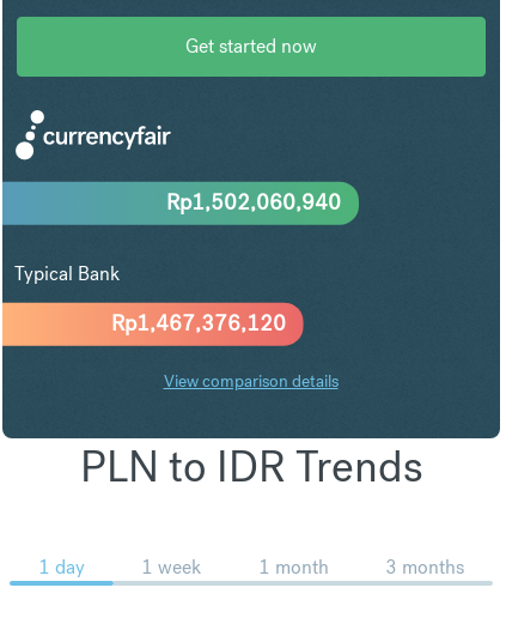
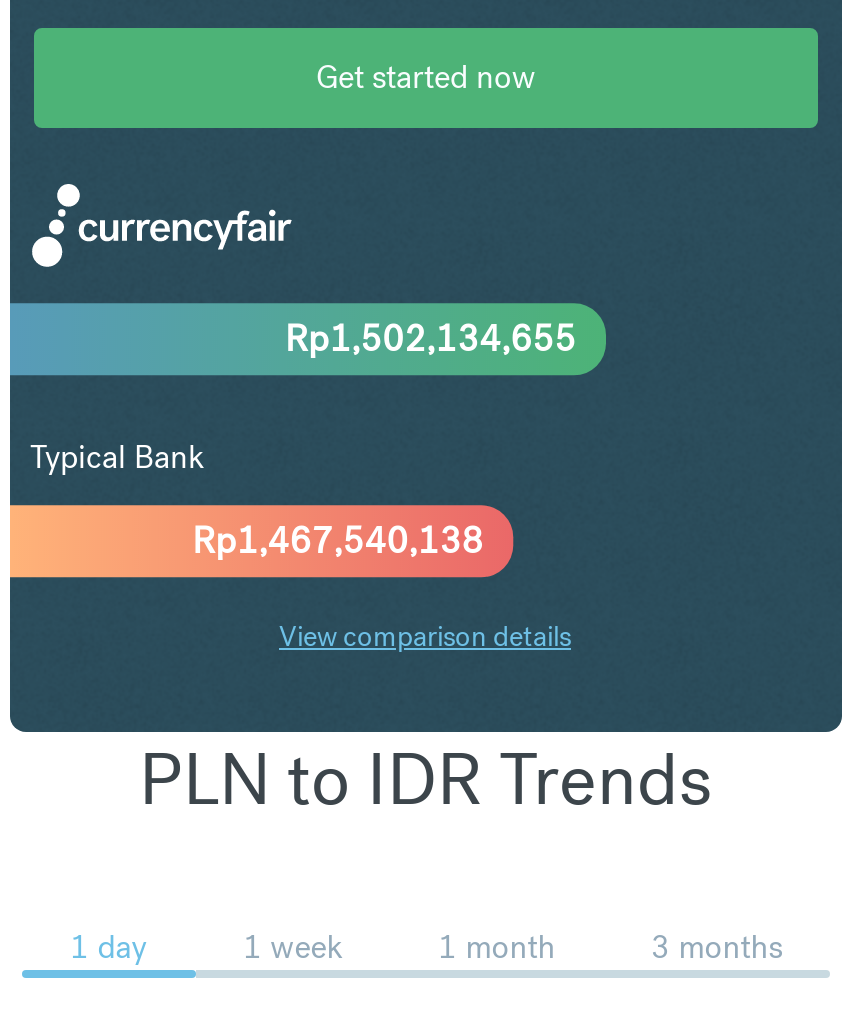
- Rp1,502,060,940
+ Rp1,502,134,655

- Rp1,467,376,120
+ Rp1,467,540,138
